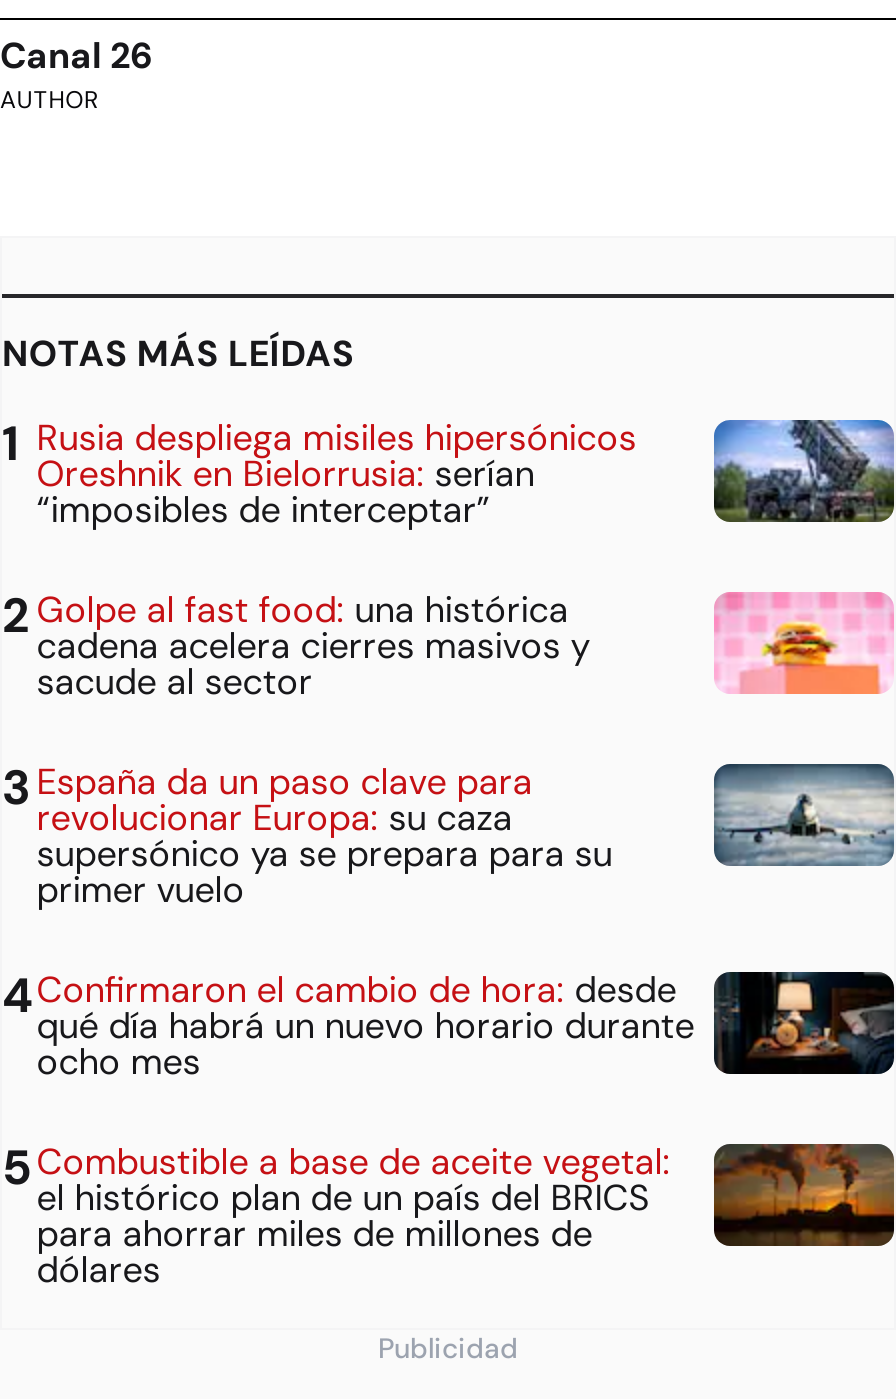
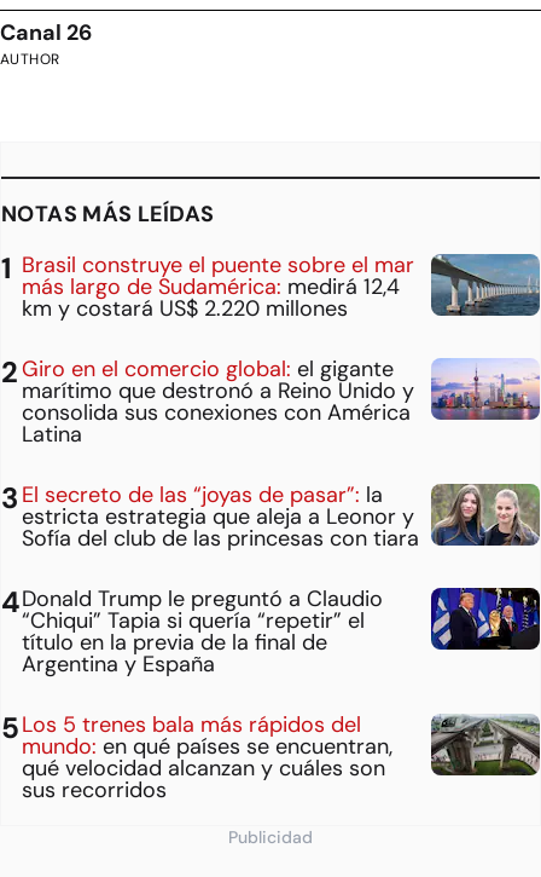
- [image]
- Rusia despliega misiles hipersónicos
- Oreshnik en Bielorrusia: serían
- “imposibles de interceptar”
+ [image]
+ Brasil construye el puente sobre el mar
+ más largo de Sudamérica: medirá 12,4
+ km y costará US$ 2.220 millones

- Golpe al fast food: una histórica
- cadena acelera cierres masivos y
- sacude al sector
+ Giro en el comercio global: el gigante
+ marítimo que destronó a Reino Unido y
+ consolida sus conexiones con América
+ Latina

- [image]
+ [image]

- España da un paso clave para
- revolucionar Europa: su caza
- supersónico ya se prepara para su
- primer vuelo
+ El secreto de las “joyas de pasar”: la
+ estricta estrategia que aleja a Leonor y
+ Sofía del club de las princesas con tiara

- [image]
+ [image]

- [image]
- Confirmaron el cambio de hora: desde
- qué día habrá un nuevo horario durante
- ocho mes
+ [image]
+ Donald Trump le preguntó a Claudio
+ “Chiqui” Tapia si quería “repetir” el
+ título en la previa de la final de
+ Argentina y España

- [image]
- Combustible a base de aceite vegetal:
- el histórico plan de un país del BRICS
- para ahorrar miles de millones de
- dólares
+ [image]
+ Los 5 trenes bala más rápidos del
+ mundo: en qué países se encuentran,
+ qué velocidad alcanzan y cuáles son
+ sus recorridos
